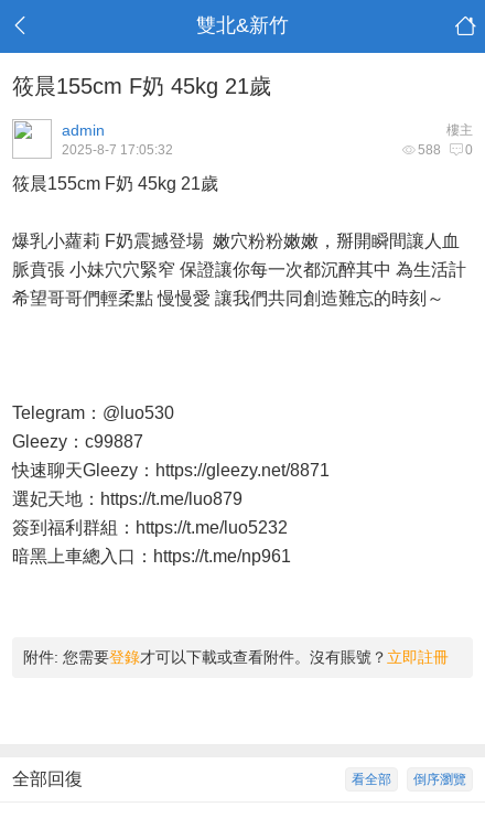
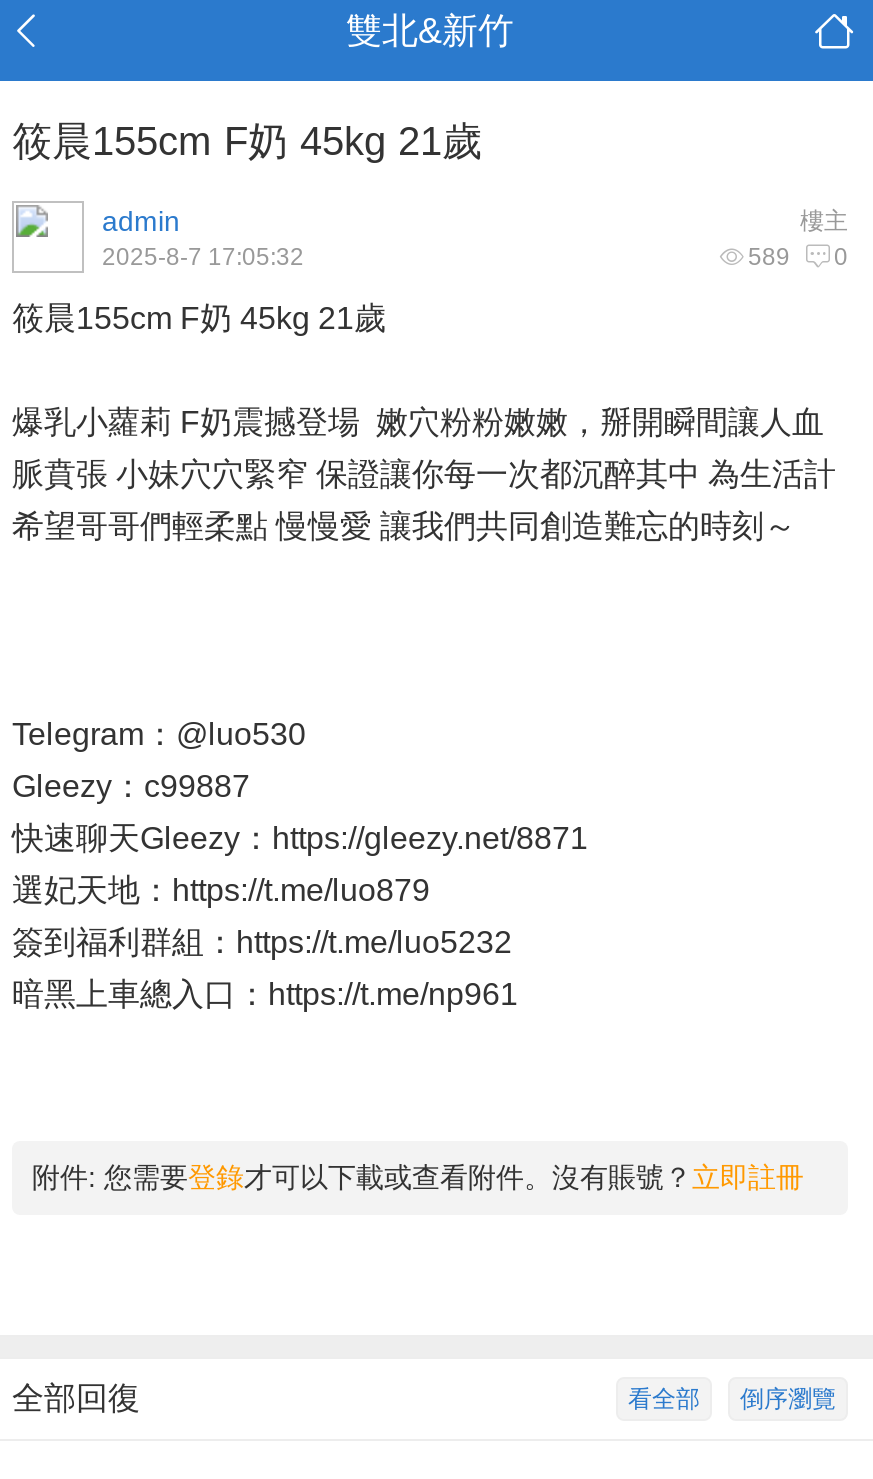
- 588 0
+ 589 0
